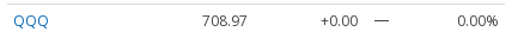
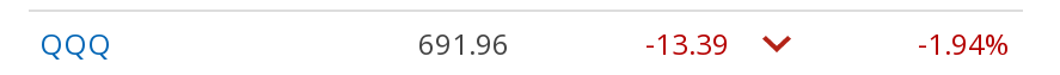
- 708.97
+ 691.96

- +0.00
+ -13.39

- 0.00%
+ -1.94%
